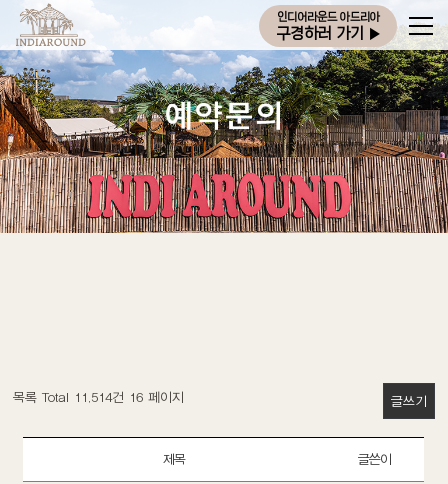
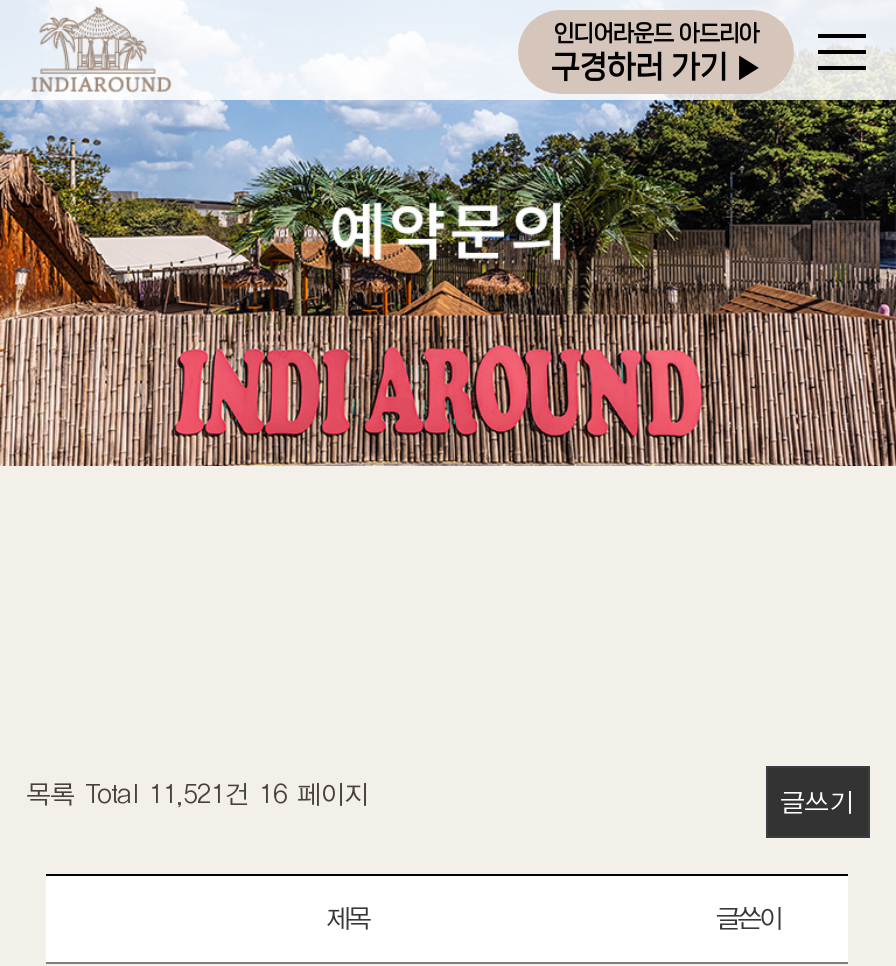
- 목록 Total 11,514건 16 페이지
+ 목록 Total 11,521건 16 페이지
